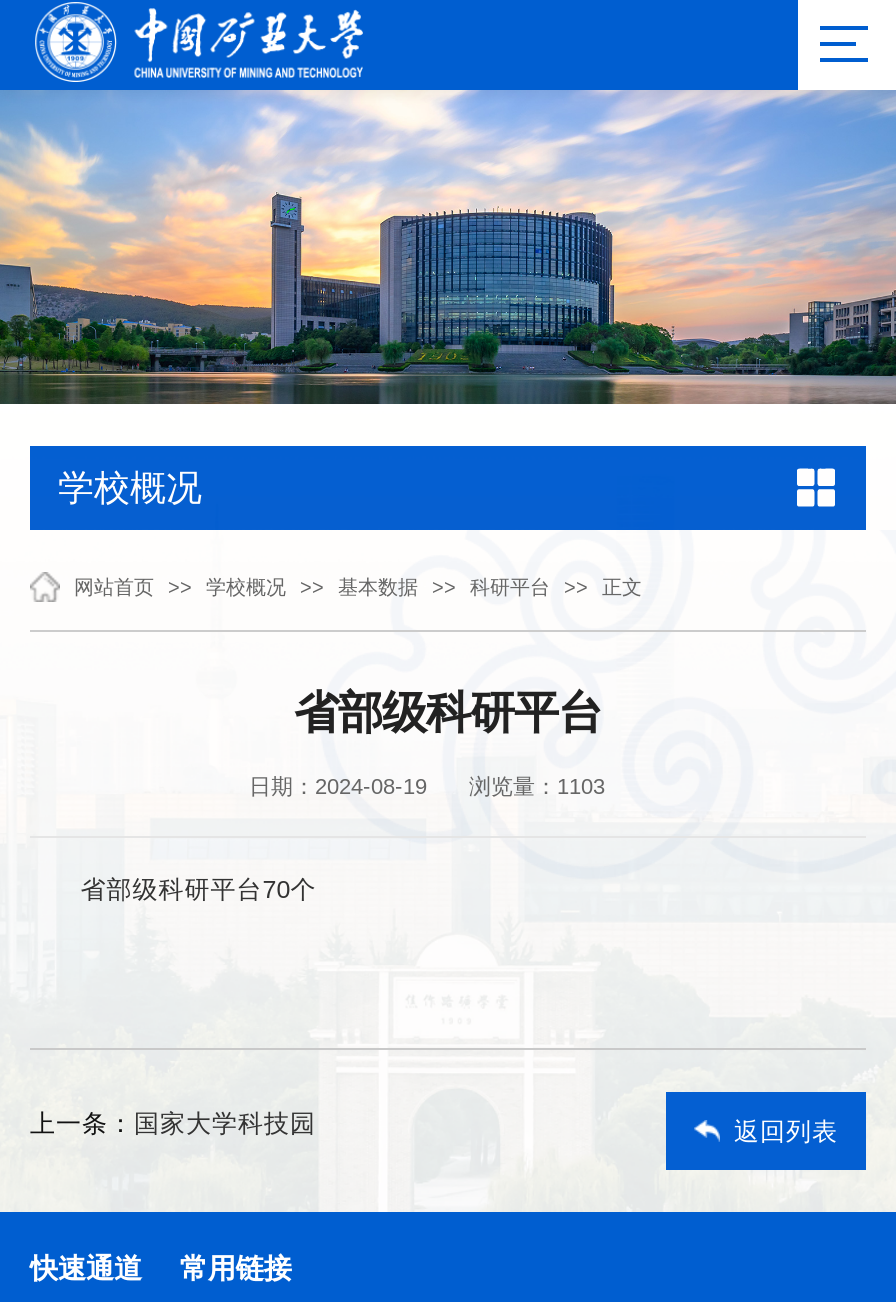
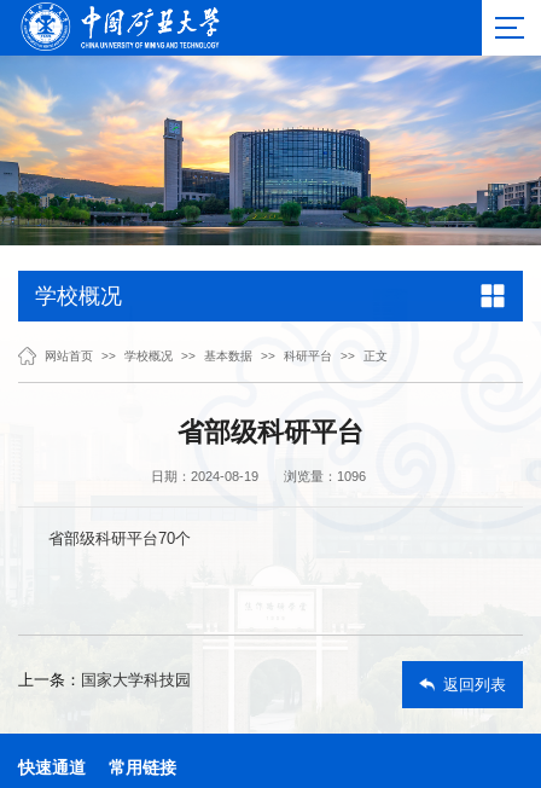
- 日期：2024-08-19 浏览量：1103
+ 日期：2024-08-19 浏览量：1096
